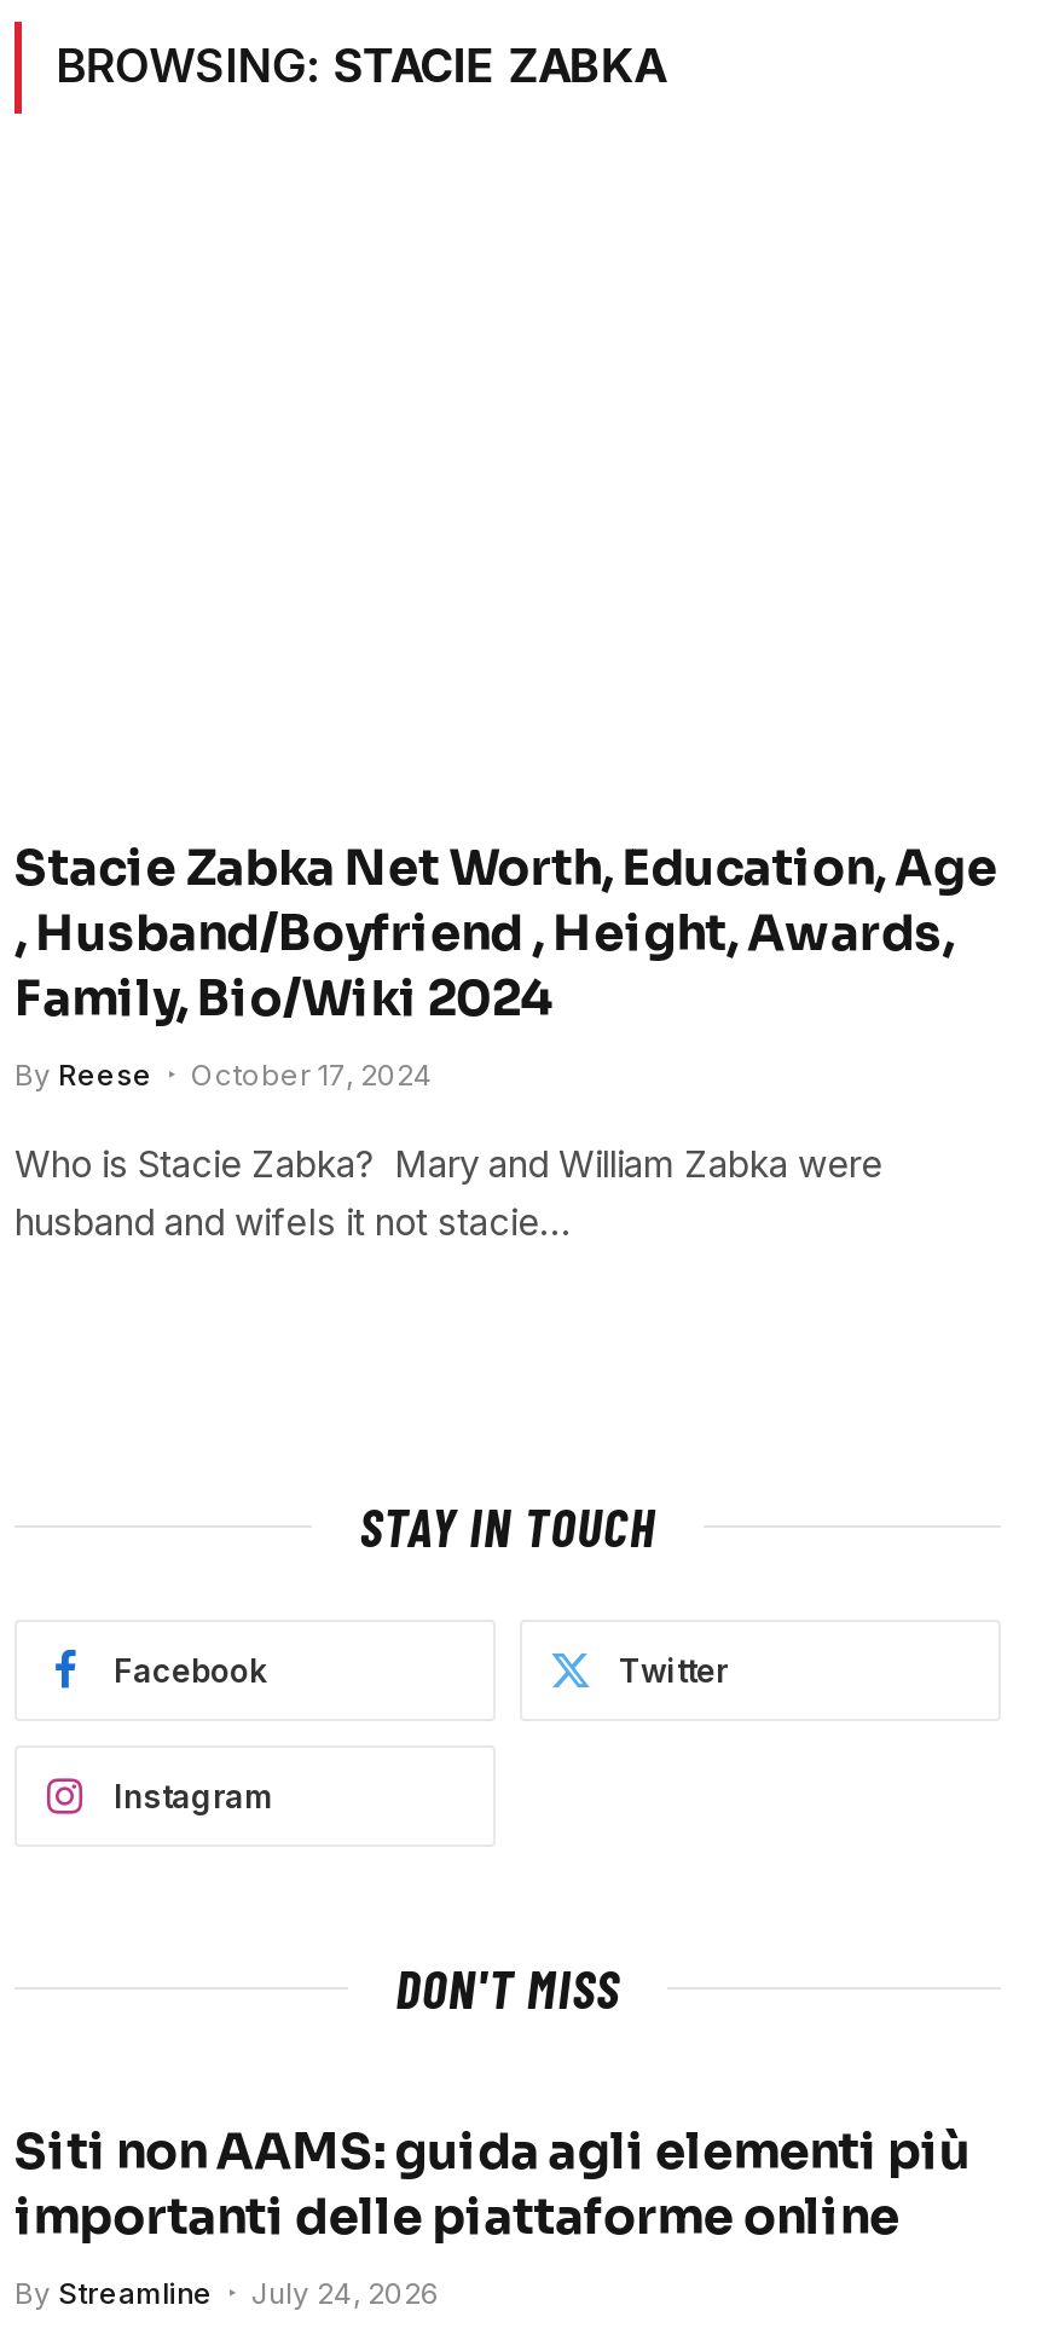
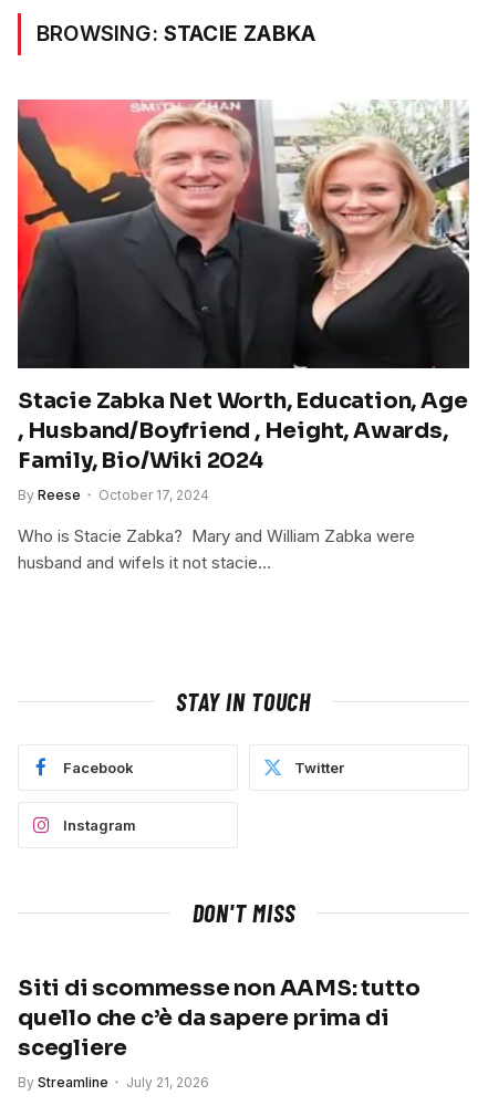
+ [image]

- Siti non AAMS: guida agli elementi più
- importanti delle piattaforme online
+ Siti di scommesse non AAMS: tutto
+ quello che c’è da sapere prima di
+ scegliere

- By Streamline July 24, 2026
+ By Streamline July 21, 2026
